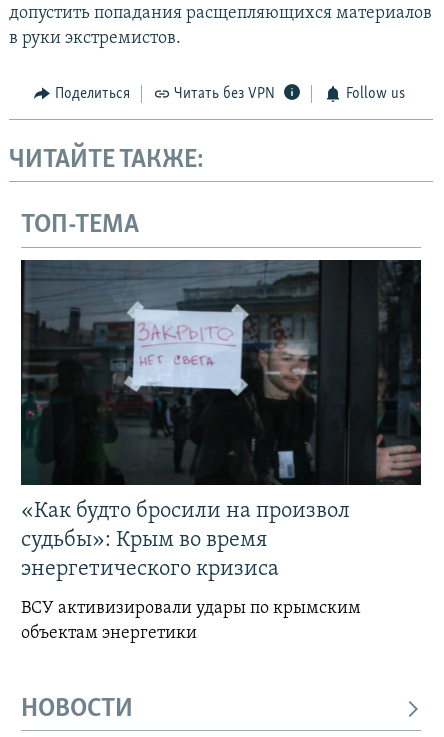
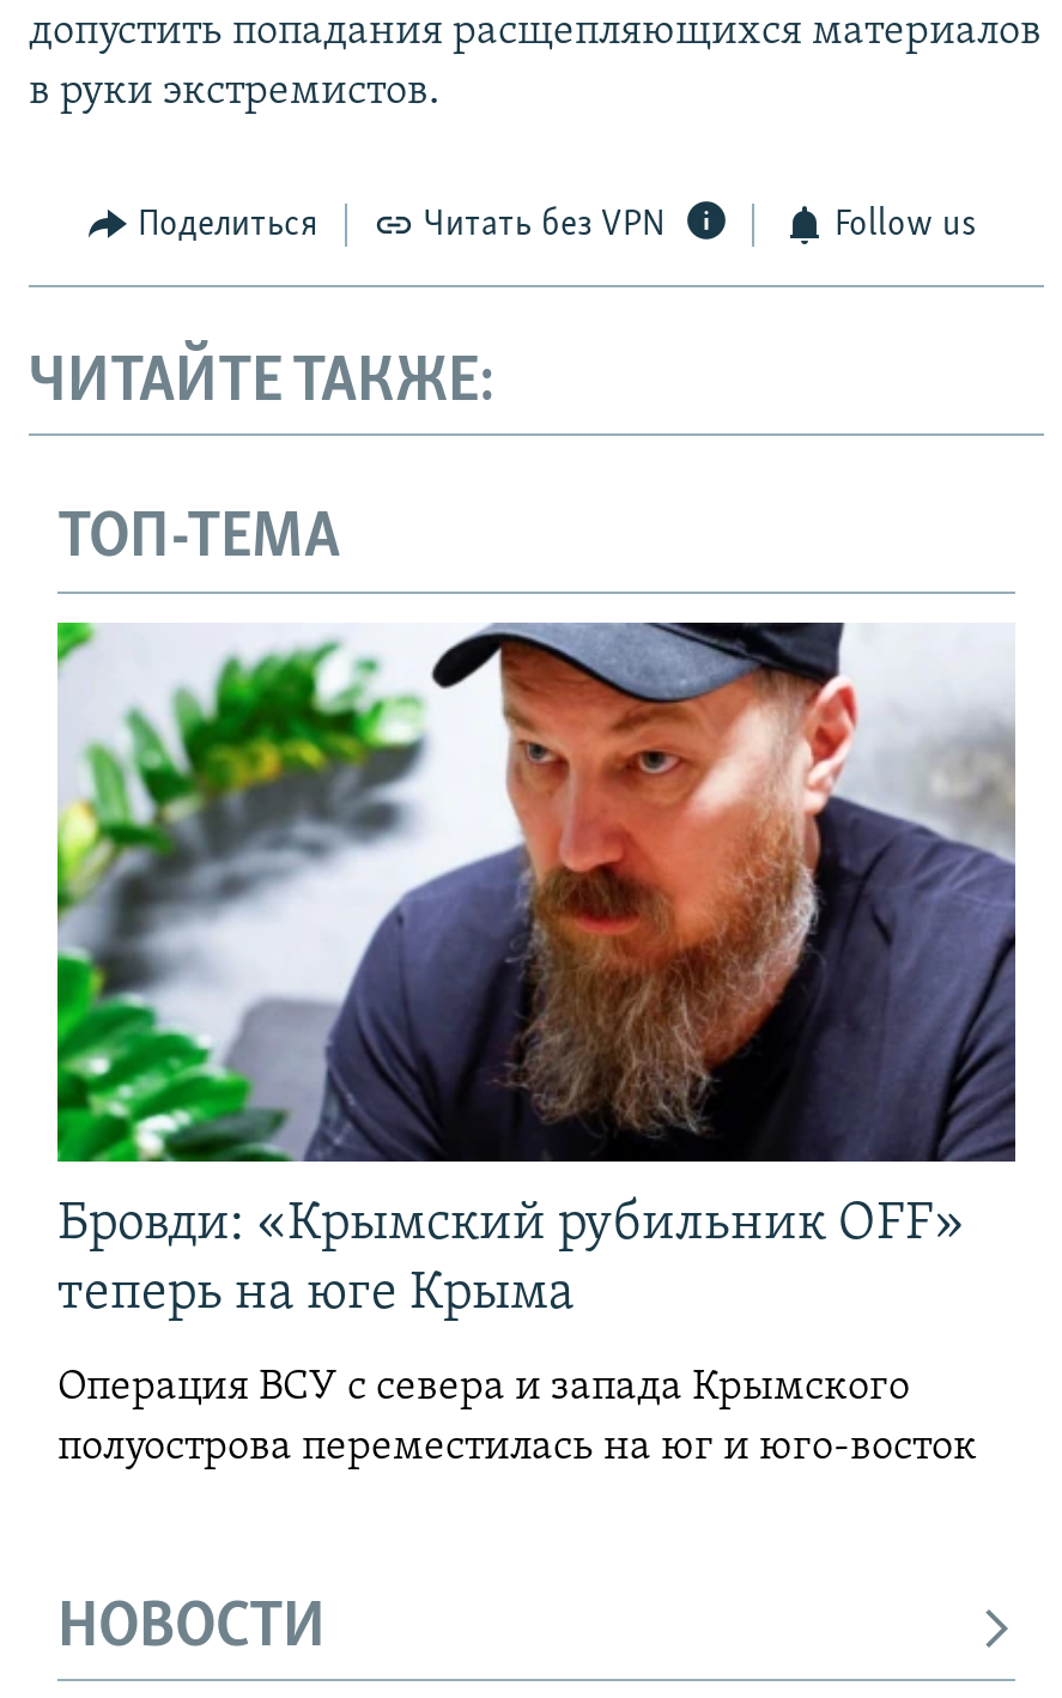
- [image]
- «Как будто бросили на произвол
- судьбы»: Крым во время
- энергетического кризиса
+ [image]
+ Бровди: «Крымский рубильник OFF»
+ теперь на юге Крыма

- ВСУ активизировали удары по крымским
- объектам энергетики
+ Операция ВСУ с севера и запада Крымского
+ полуострова переместилась на юг и юго-восток
